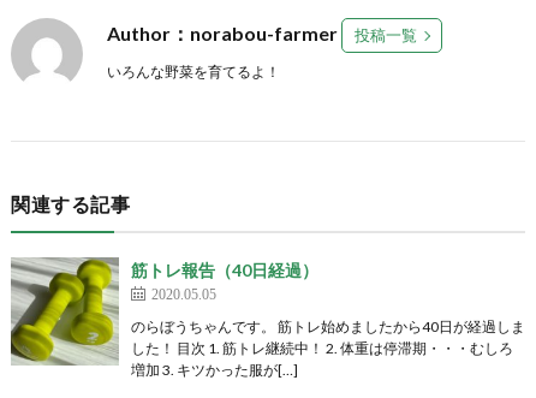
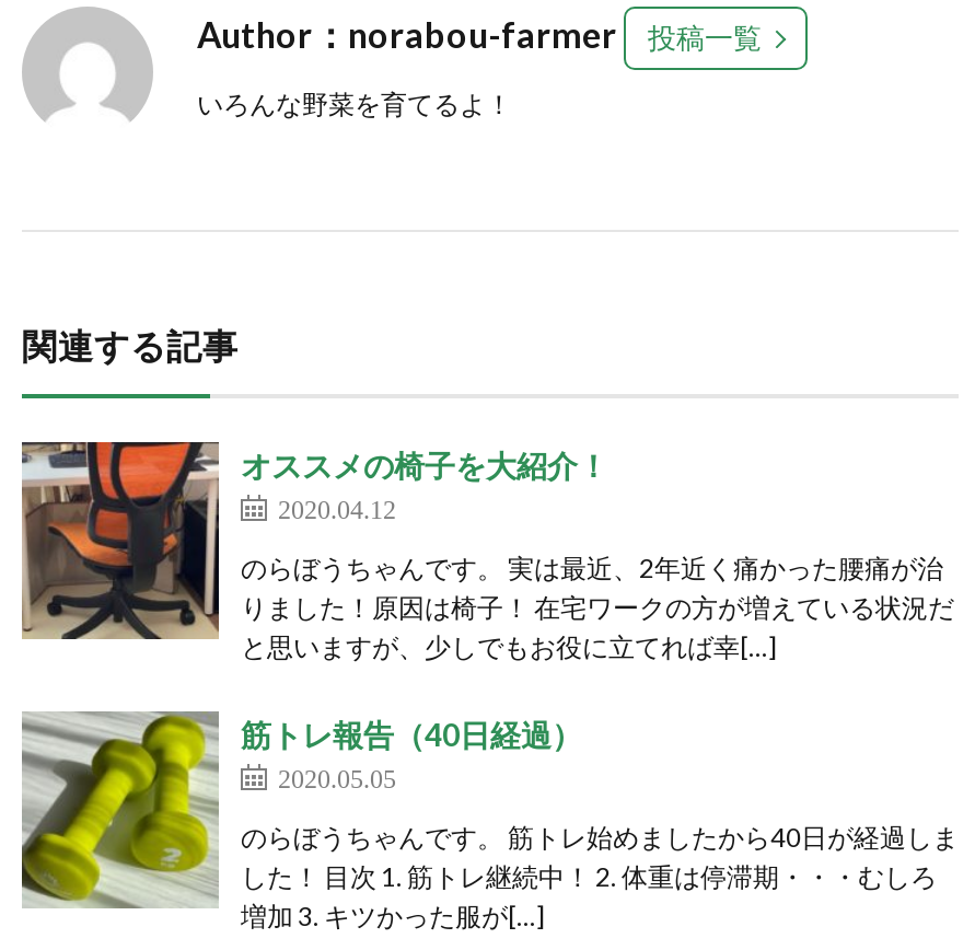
+ [image]
+ オススメの椅子を大紹介！
+ 2020.04.12
+ のらぼうちゃんです。 実は最近、2年近く痛かった腰痛が治
+ りました！原因は椅子！ 在宅ワークの方が増えている状況だ
+ と思いますが、少しでもお役に立てれば幸[…]
